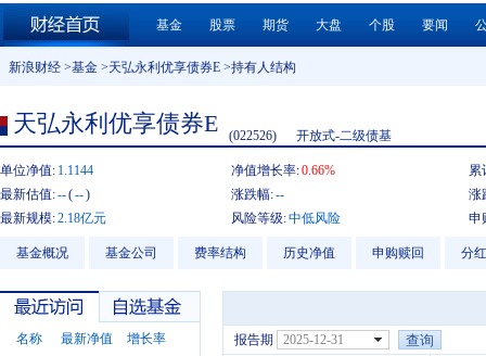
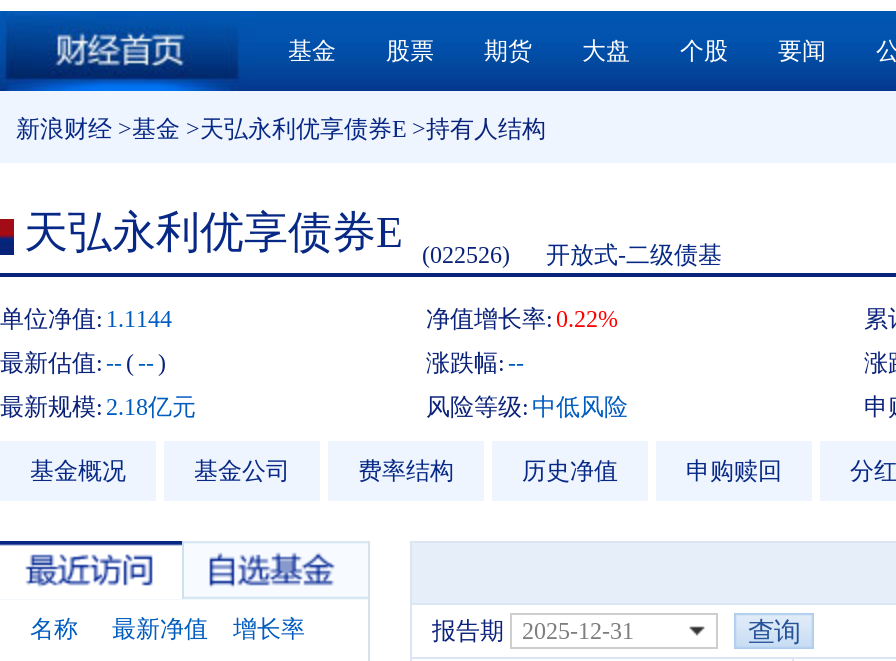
- 净值增长率: 0.66%
+ 净值增长率: 0.22%
